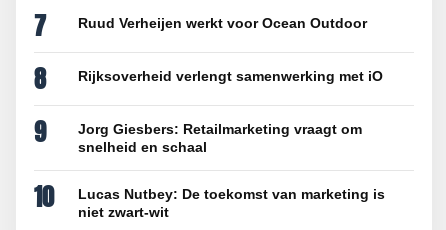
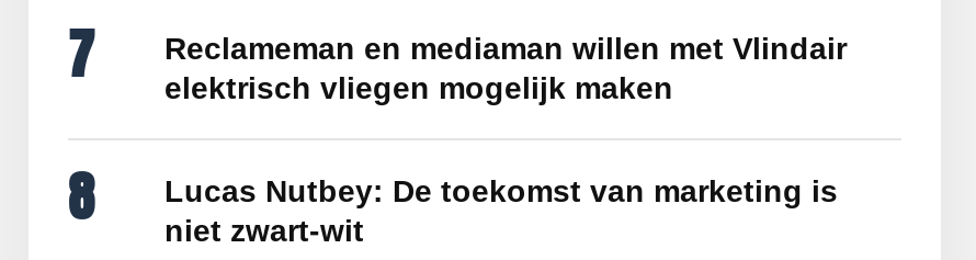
- Ruud Verheijen werkt voor Ocean Outdoor
+ Reclameman en mediaman willen met Vlindair
+ elektrisch vliegen mogelijk maken

- Rijksoverheid verlengt samenwerking met iO
- 9
- Jorg Giesbers: Retailmarketing vraagt om
- snelheid en schaal
- 10
